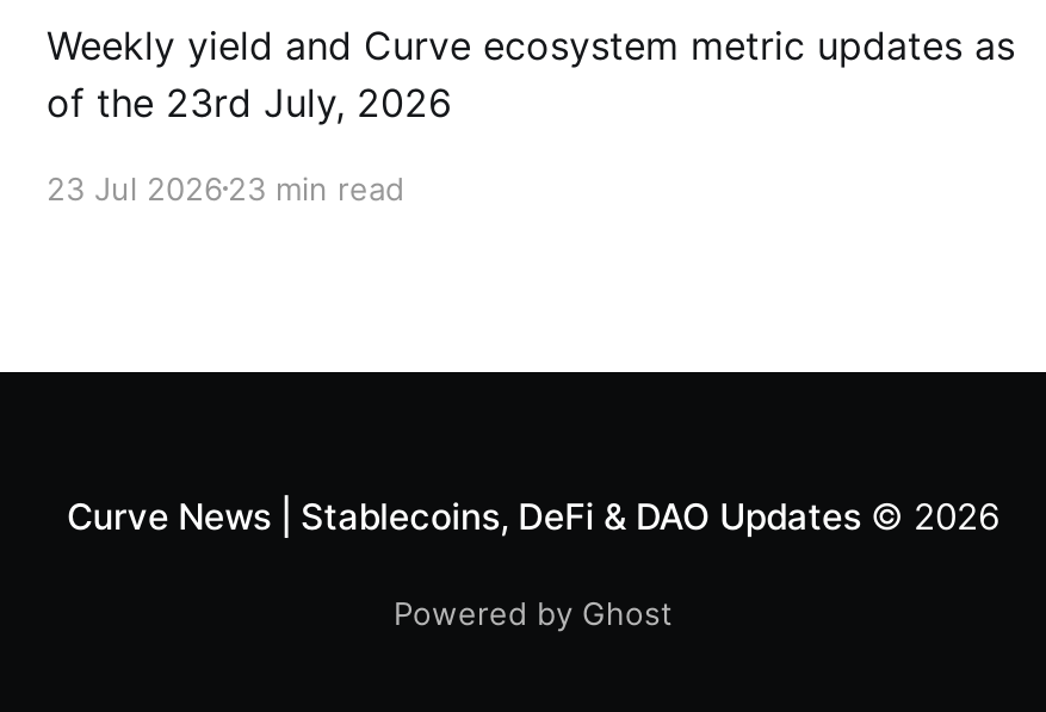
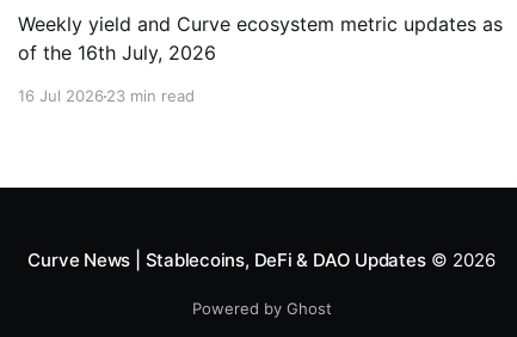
- of the 23rd July, 2026
+ of the 16th July, 2026

- 23 Jul 2026 23 min read
+ 16 Jul 2026 23 min read
